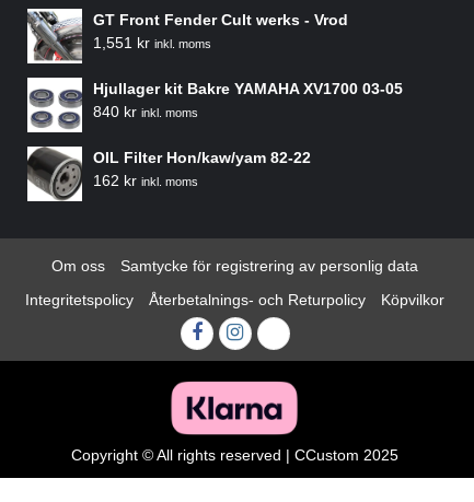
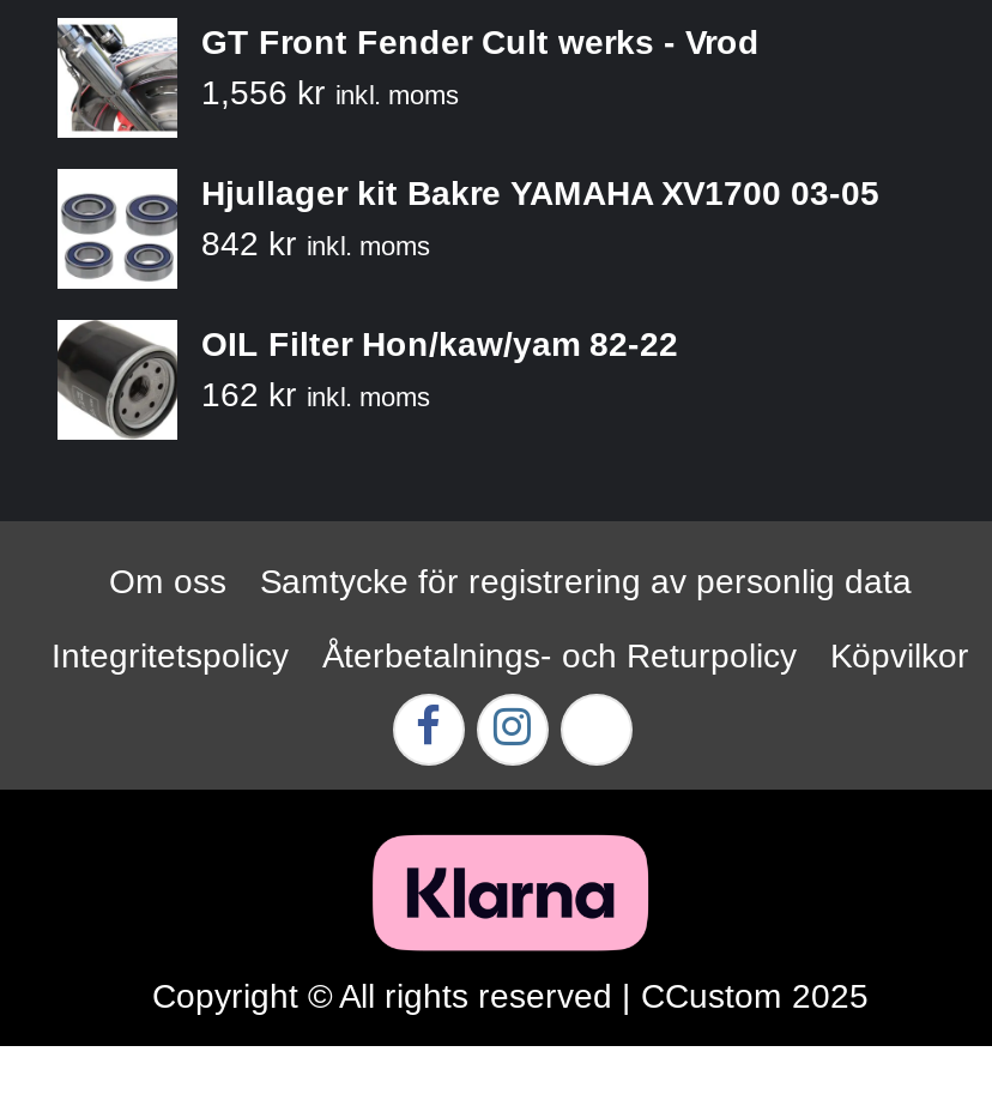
- 1,551 kr inkl. moms
+ 1,556 kr inkl. moms

- 840 kr inkl. moms
+ 842 kr inkl. moms
